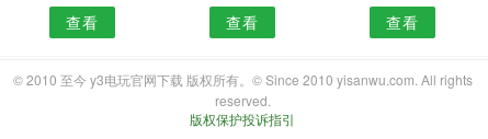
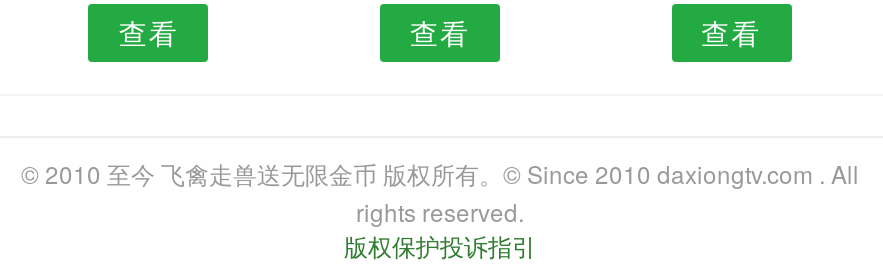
- © 2010 至今 y3电玩官网下载 版权所有。© Since 2010 yisanwu.com. All rights
- reserved.
+ © 2010 至今 飞禽走兽送无限金币 版权所有。© Since 2010 daxiongtv.com . All
+ rights reserved.
